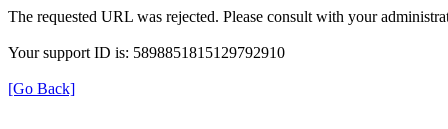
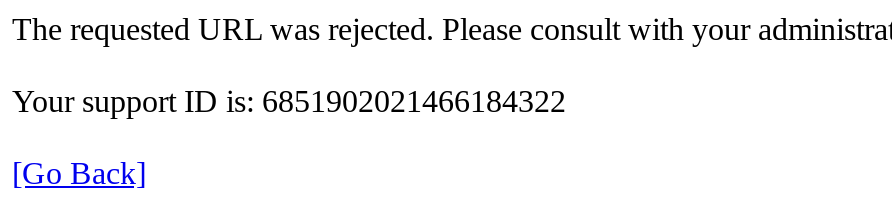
- Your support ID is: 5898851815129792910
+ Your support ID is: 6851902021466184322
